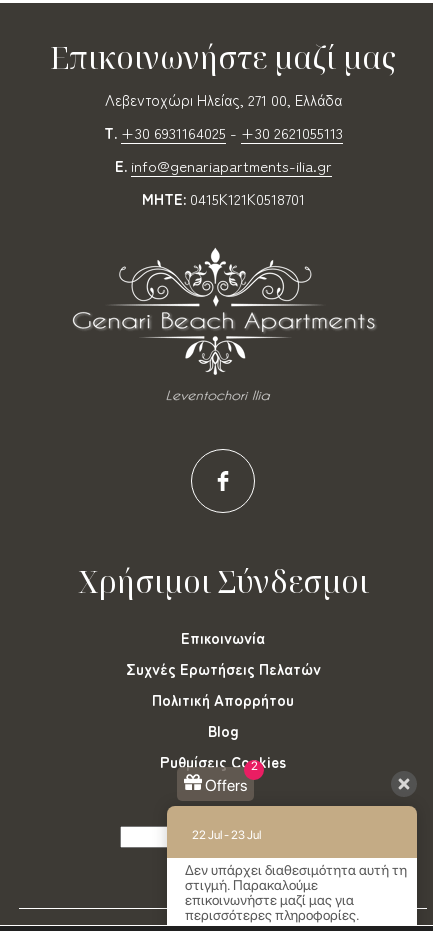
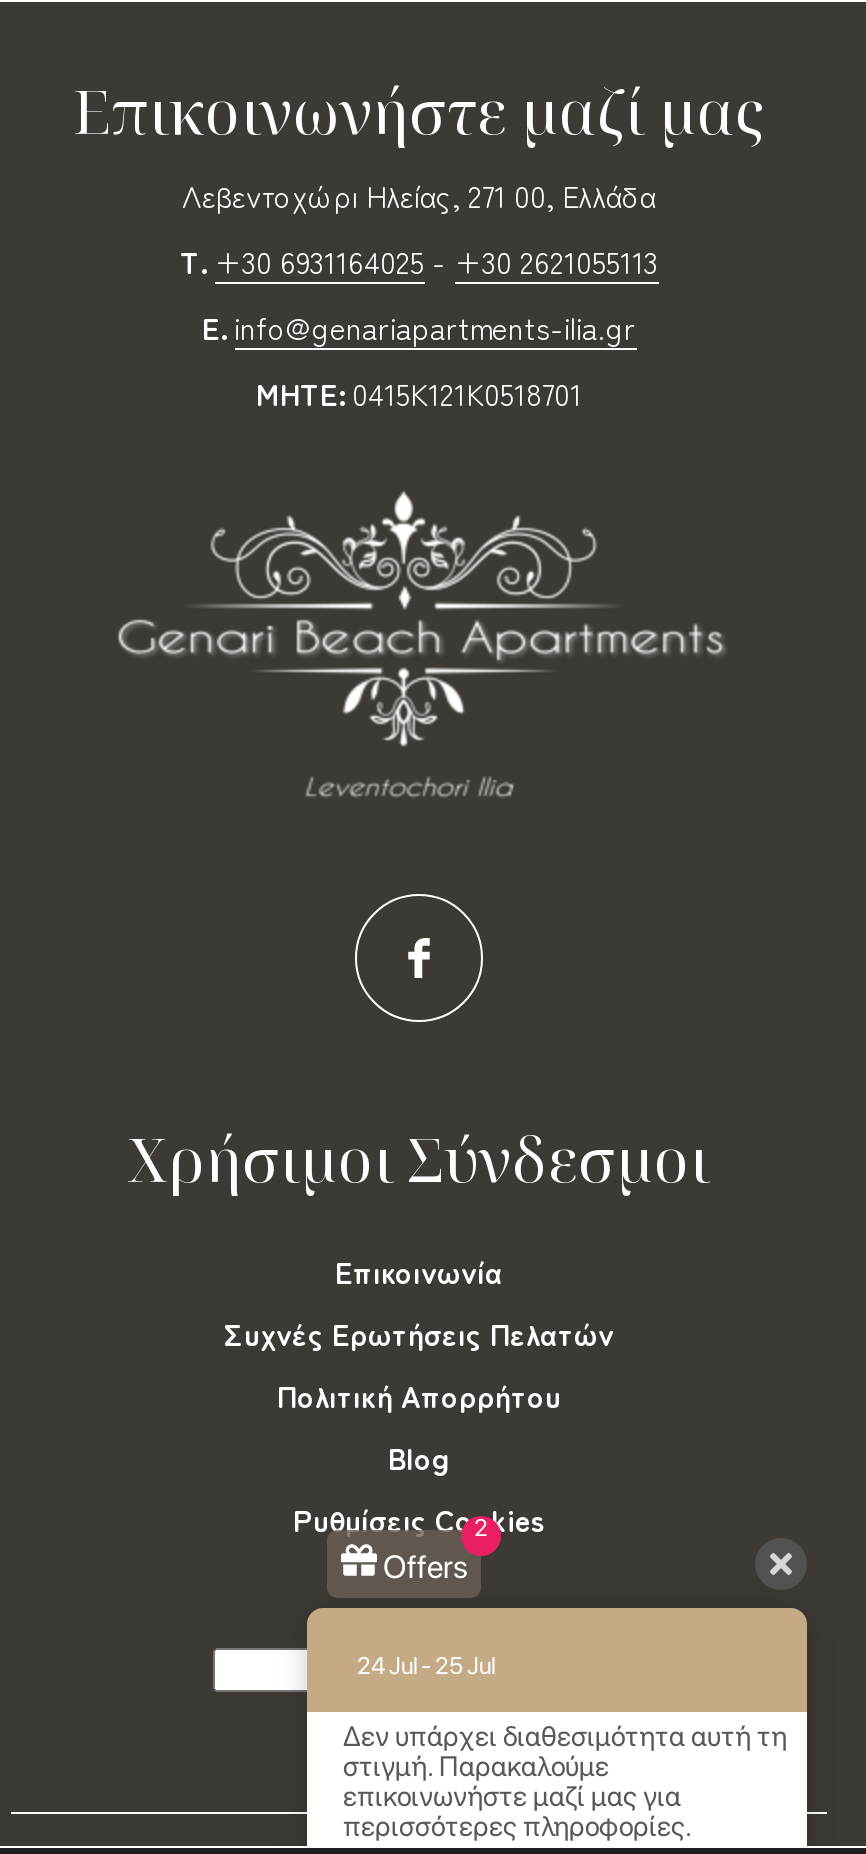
- 22 Jul - 23 Jul
+ 24 Jul - 25 Jul
